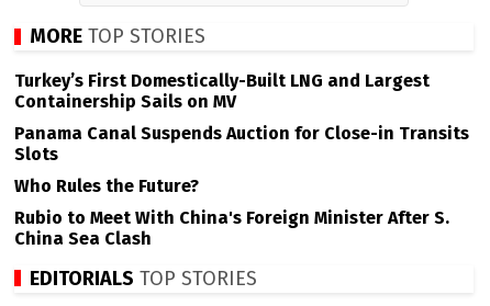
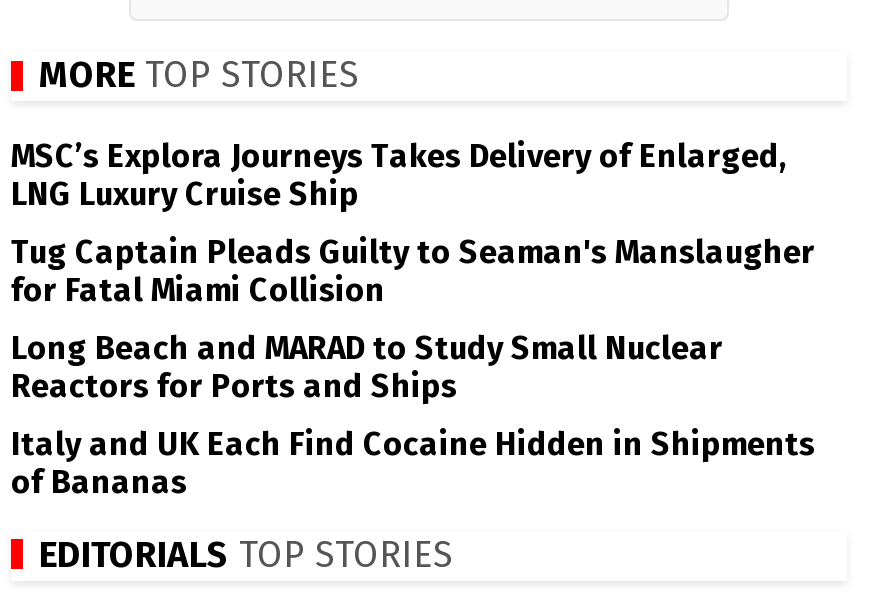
- Turkey’s First Domestically-Built LNG and Largest
- Containership Sails on MV
+ MSC’s Explora Journeys Takes Delivery of Enlarged,
+ LNG Luxury Cruise Ship

- Panama Canal Suspends Auction for Close-in Transits
- Slots
+ Tug Captain Pleads Guilty to Seaman's Manslaugher
+ for Fatal Miami Collision

- Who Rules the Future?
+ Long Beach and MARAD to Study Small Nuclear
+ Reactors for Ports and Ships

- Rubio to Meet With China's Foreign Minister After S.
- China Sea Clash
+ Italy and UK Each Find Cocaine Hidden in Shipments
+ of Bananas
